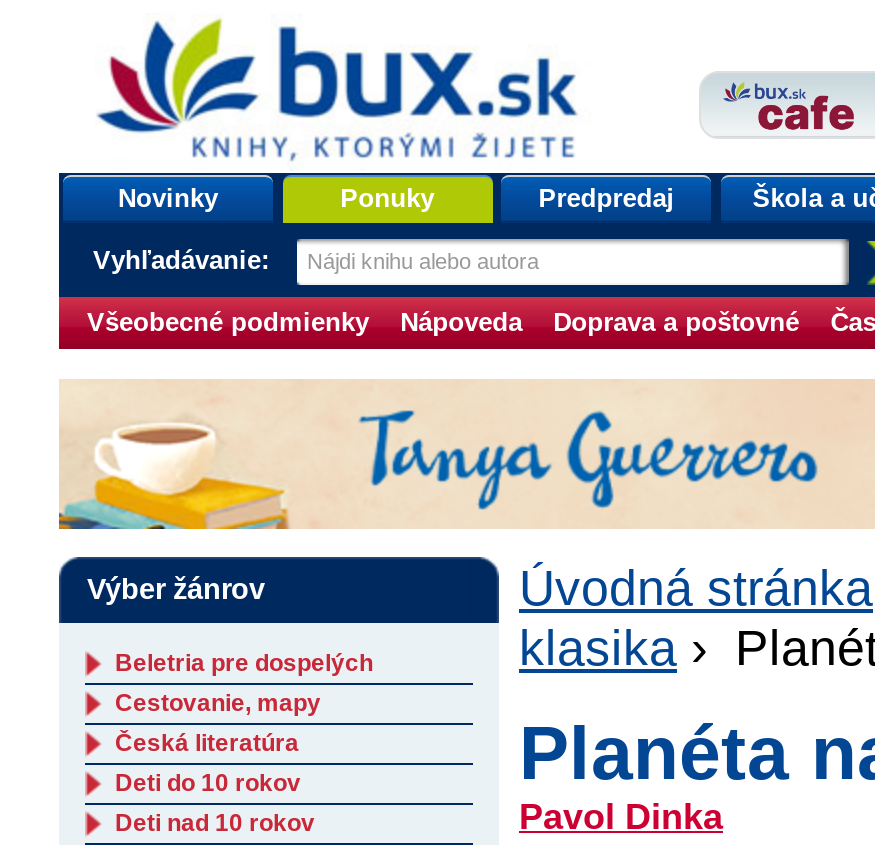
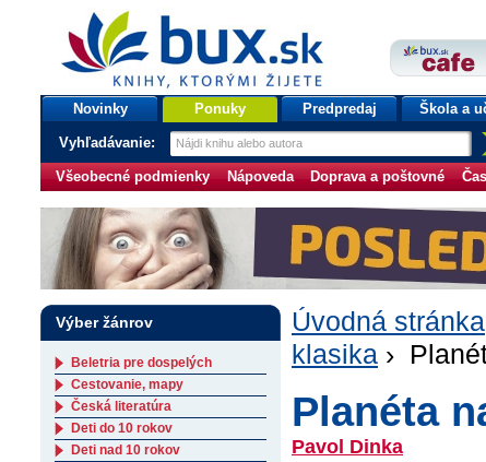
- [image]
+ [image]
